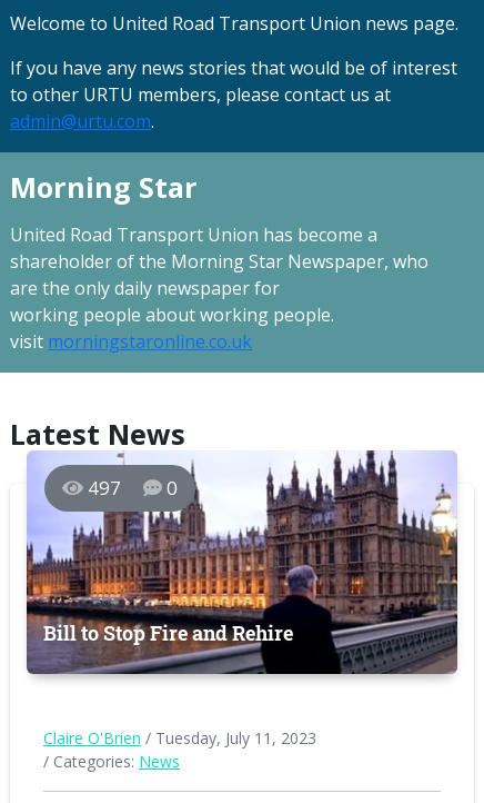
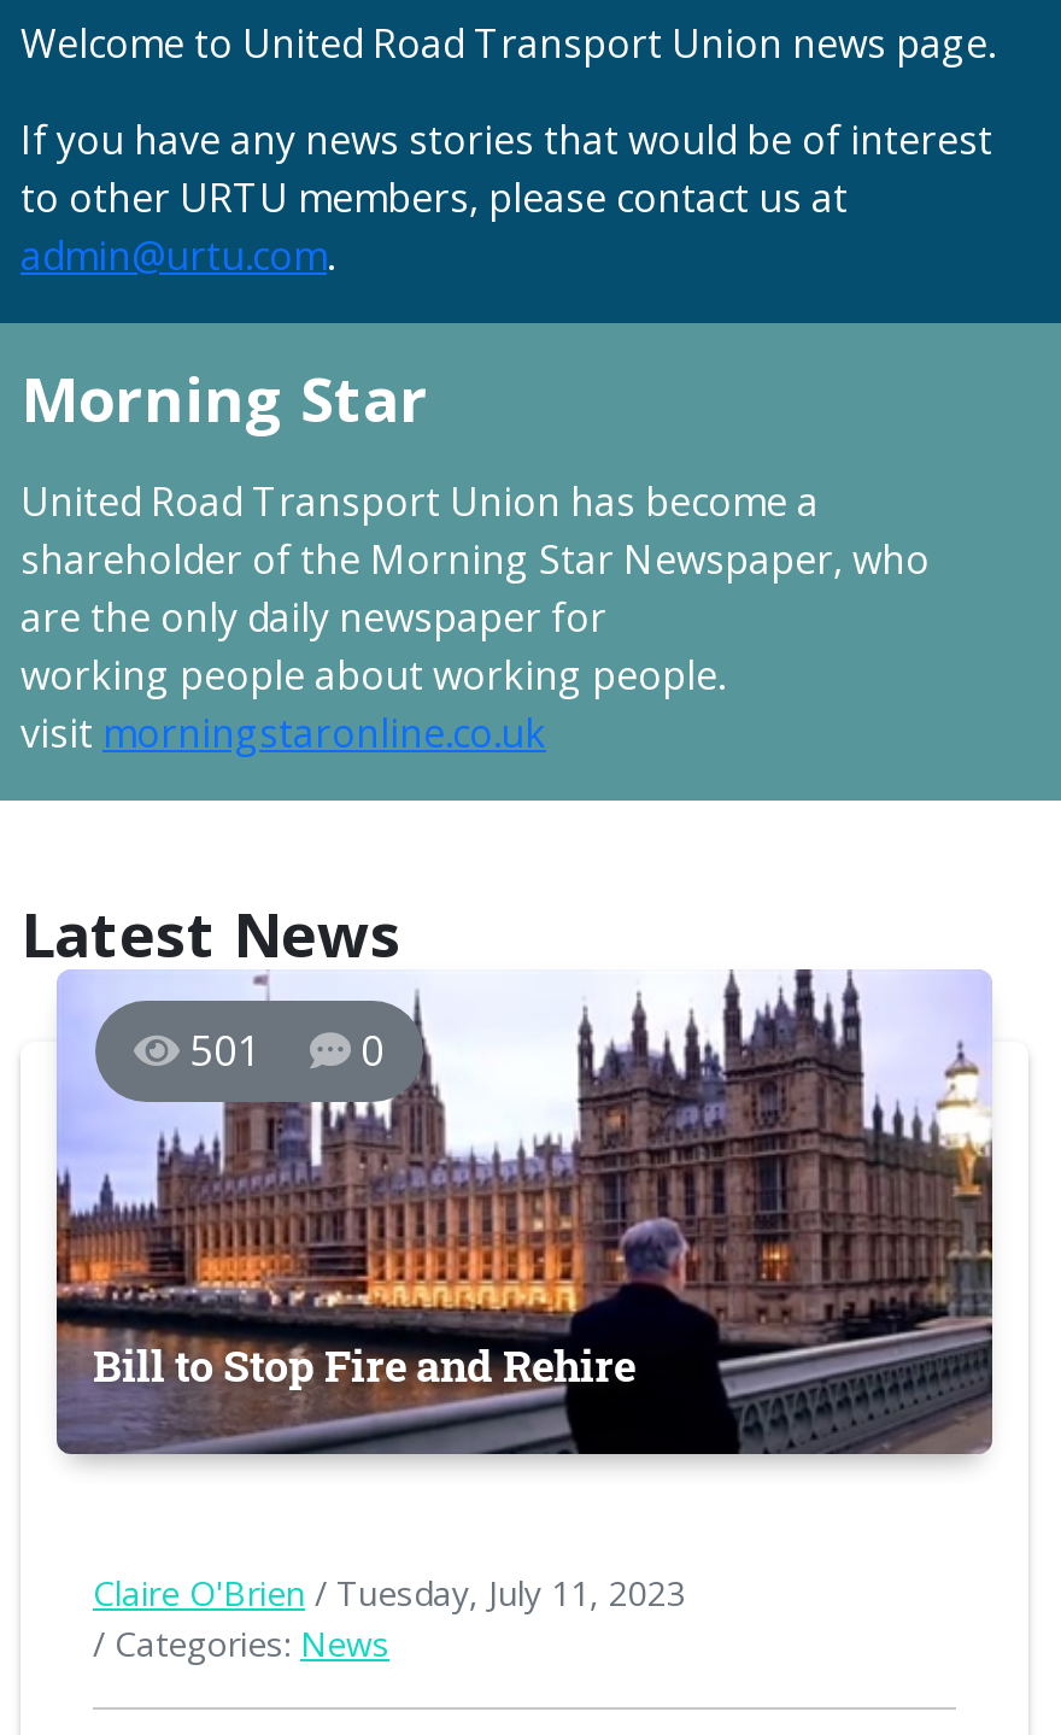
- 497 0
+ 501 0
